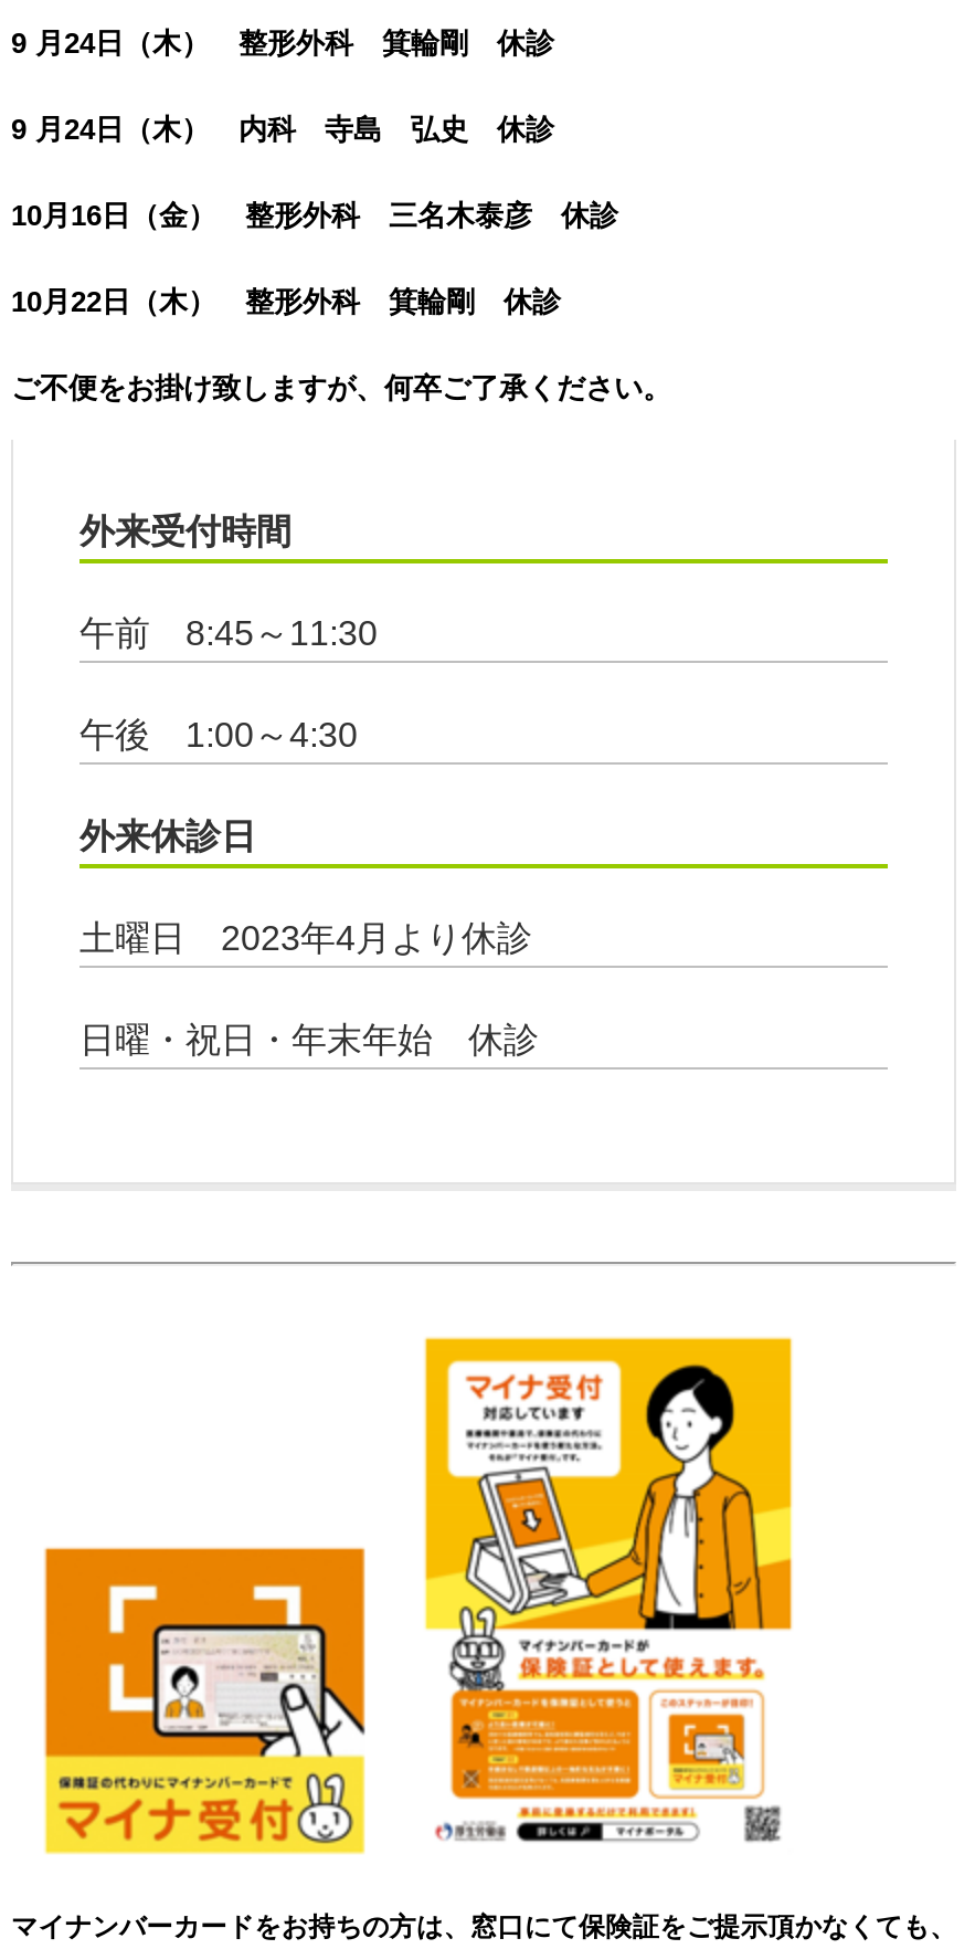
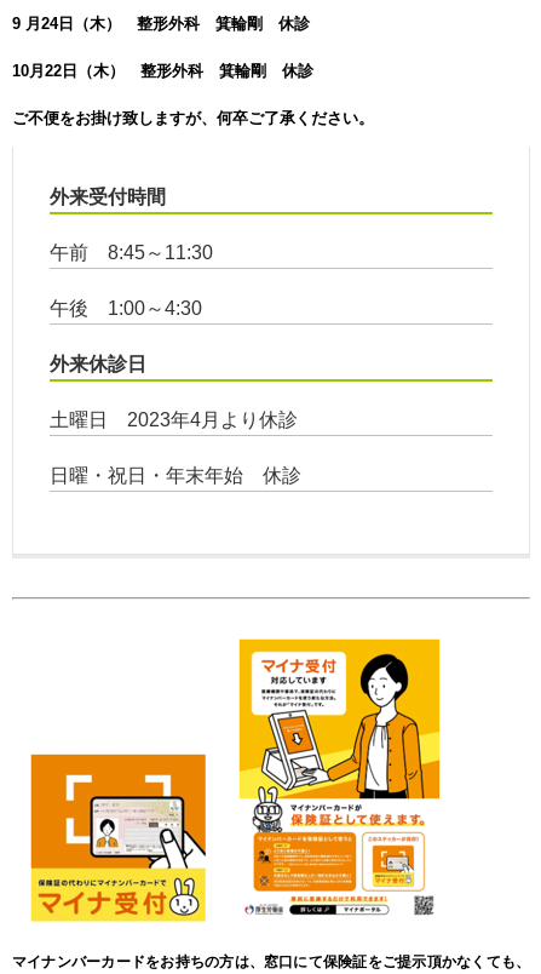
- 9 月24日（木） 内科 寺島 弘史 休診
- 10月16日（金） 整形外科 三名木泰彦 休診
